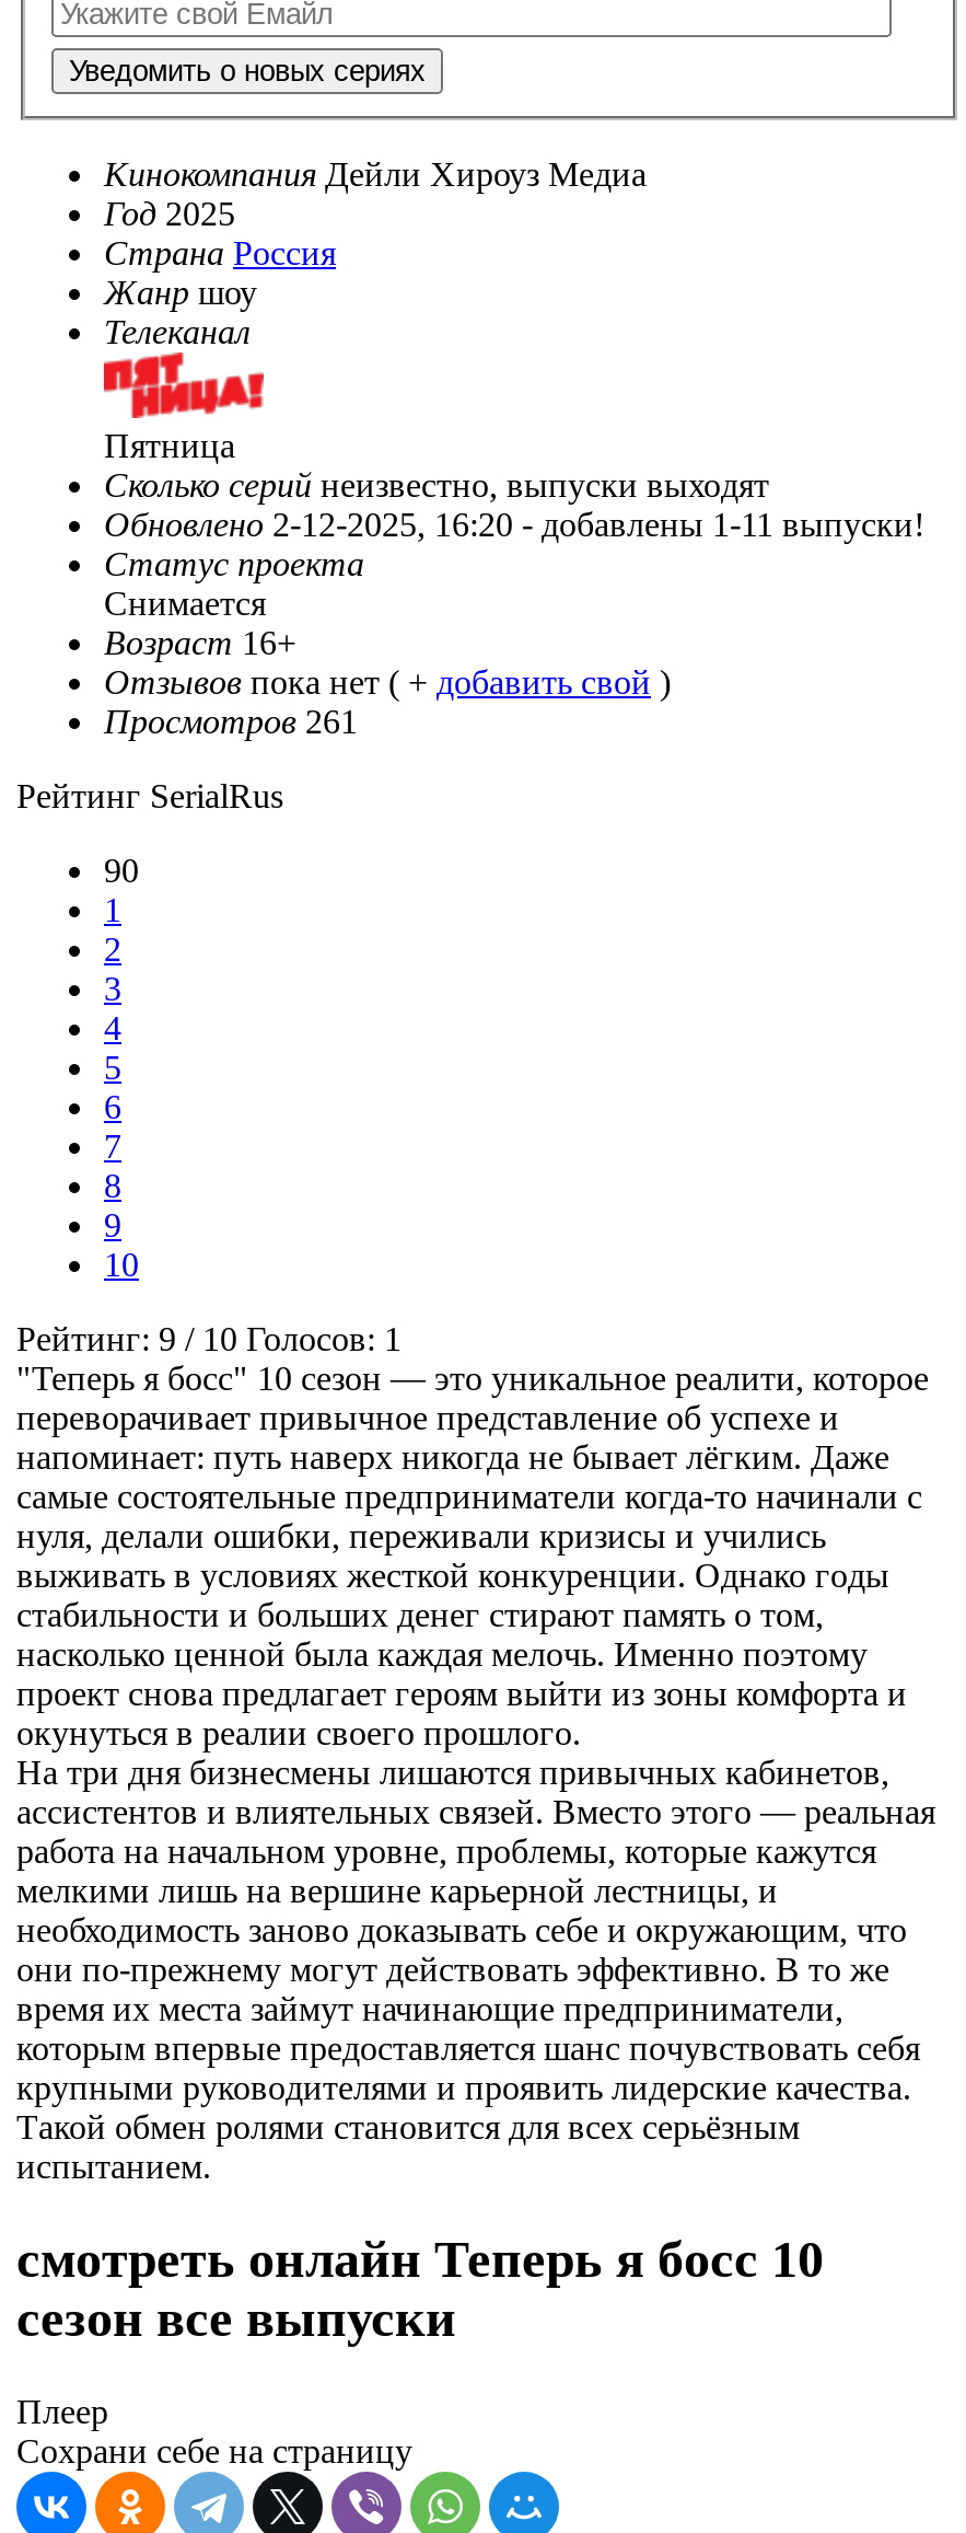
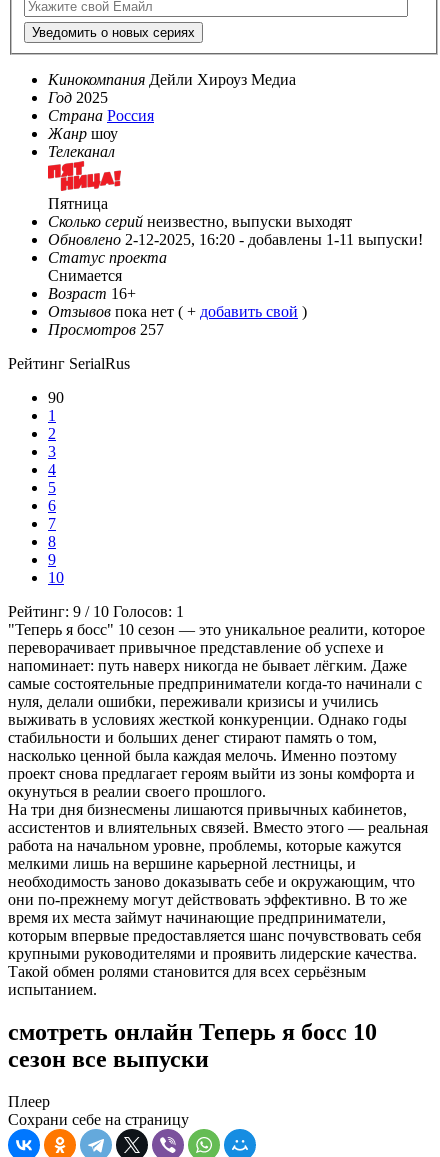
- Просмотров 261
+ Просмотров 257
